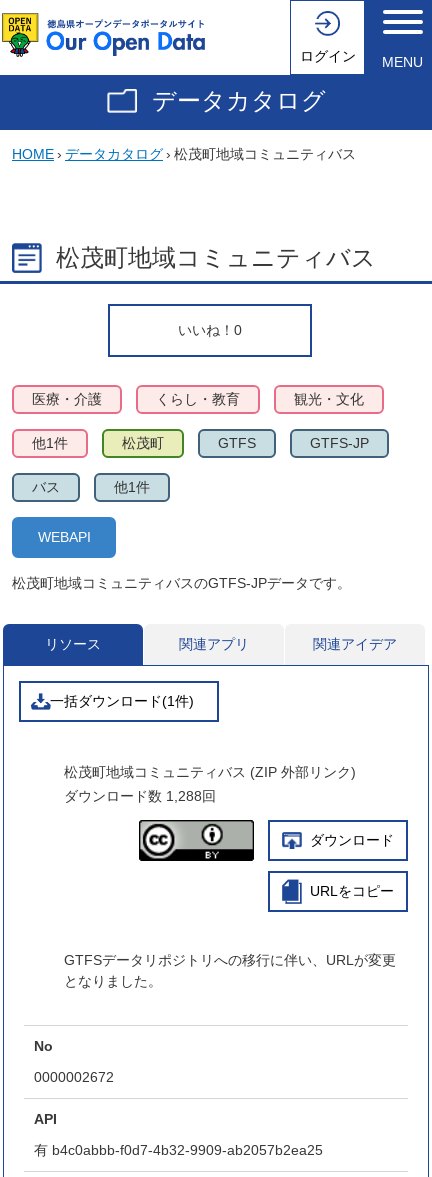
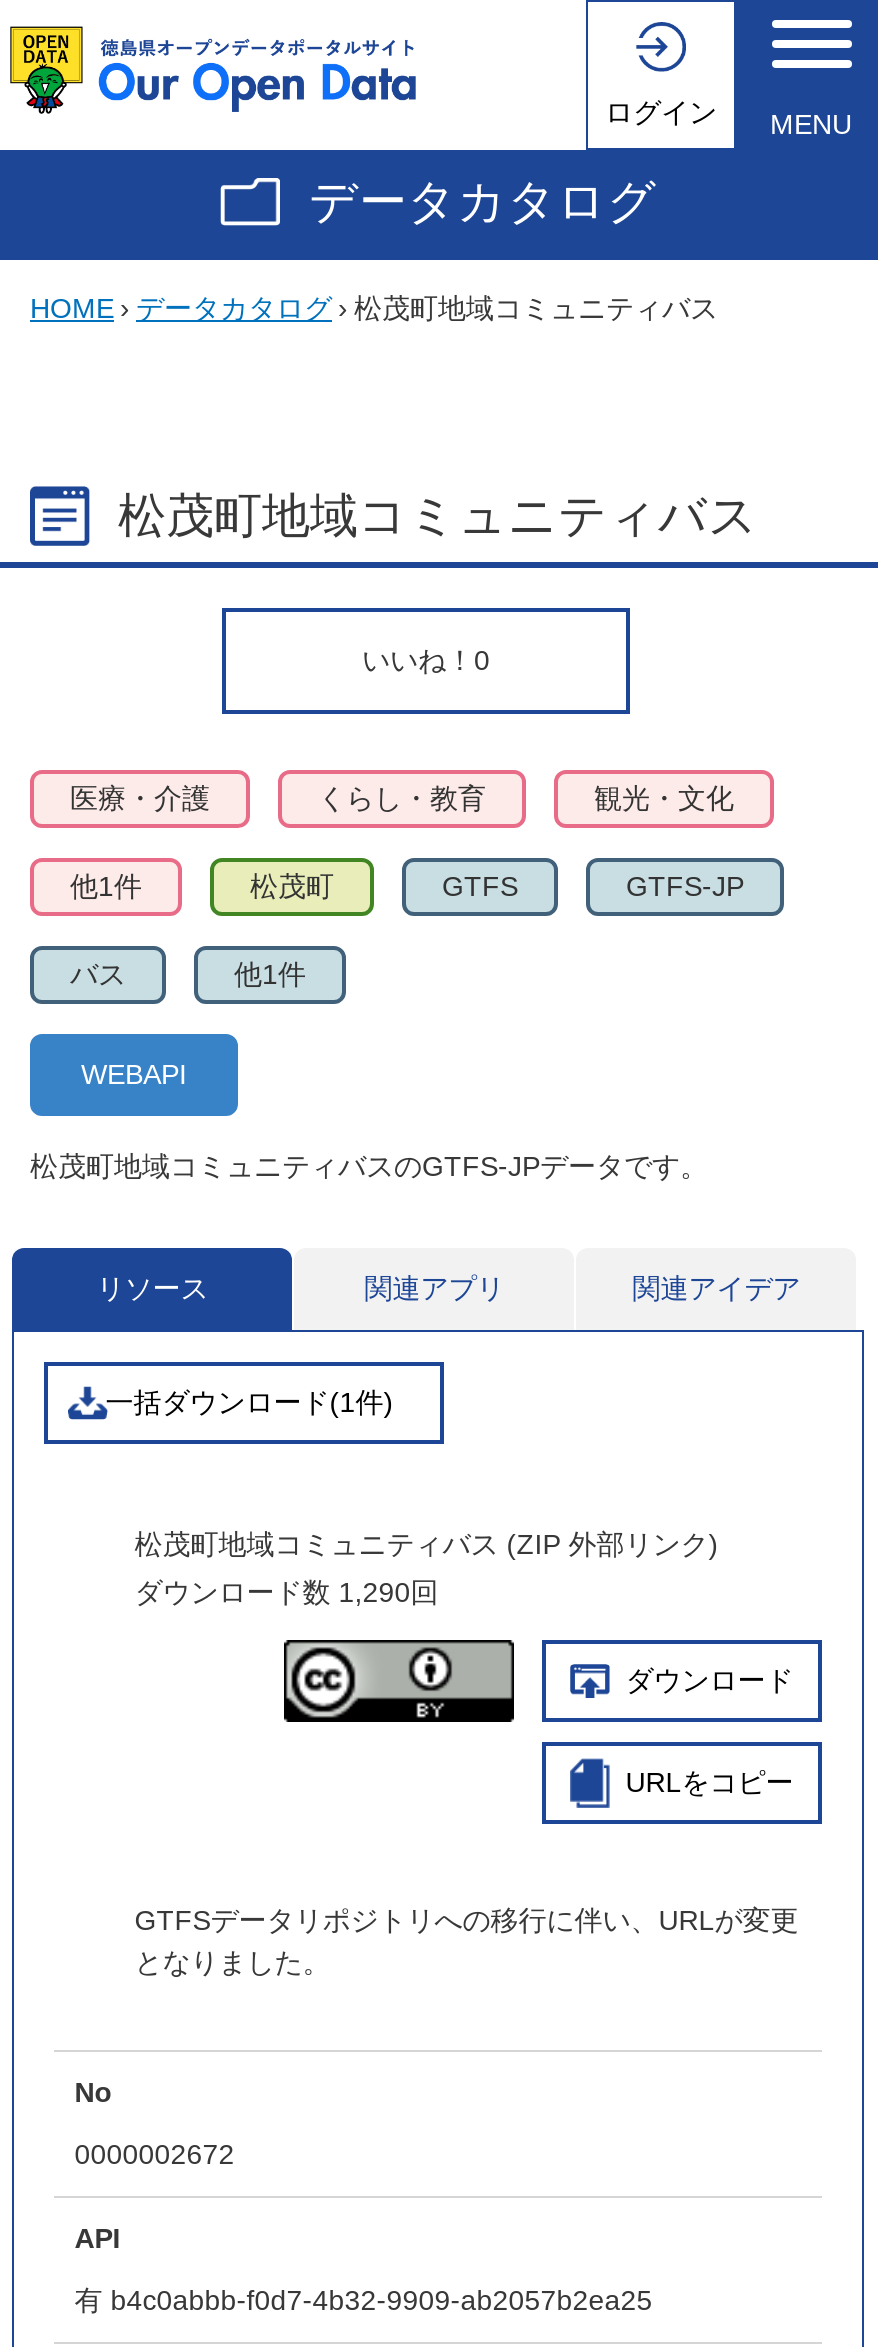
- ダウンロード数 1,288回
+ ダウンロード数 1,290回
